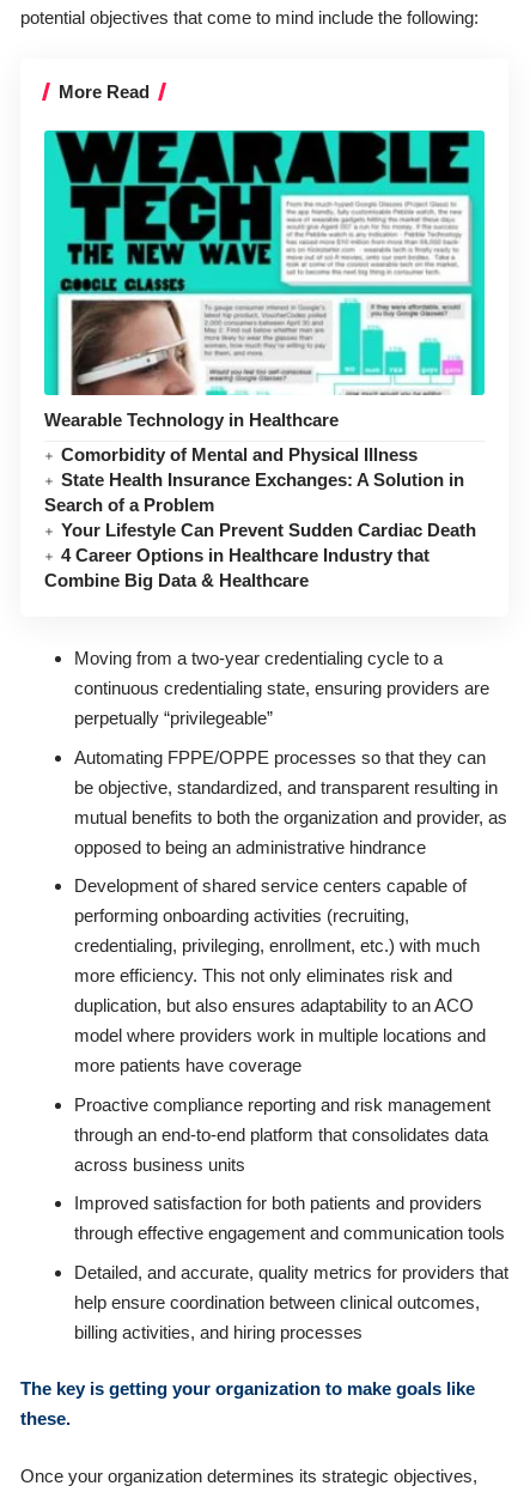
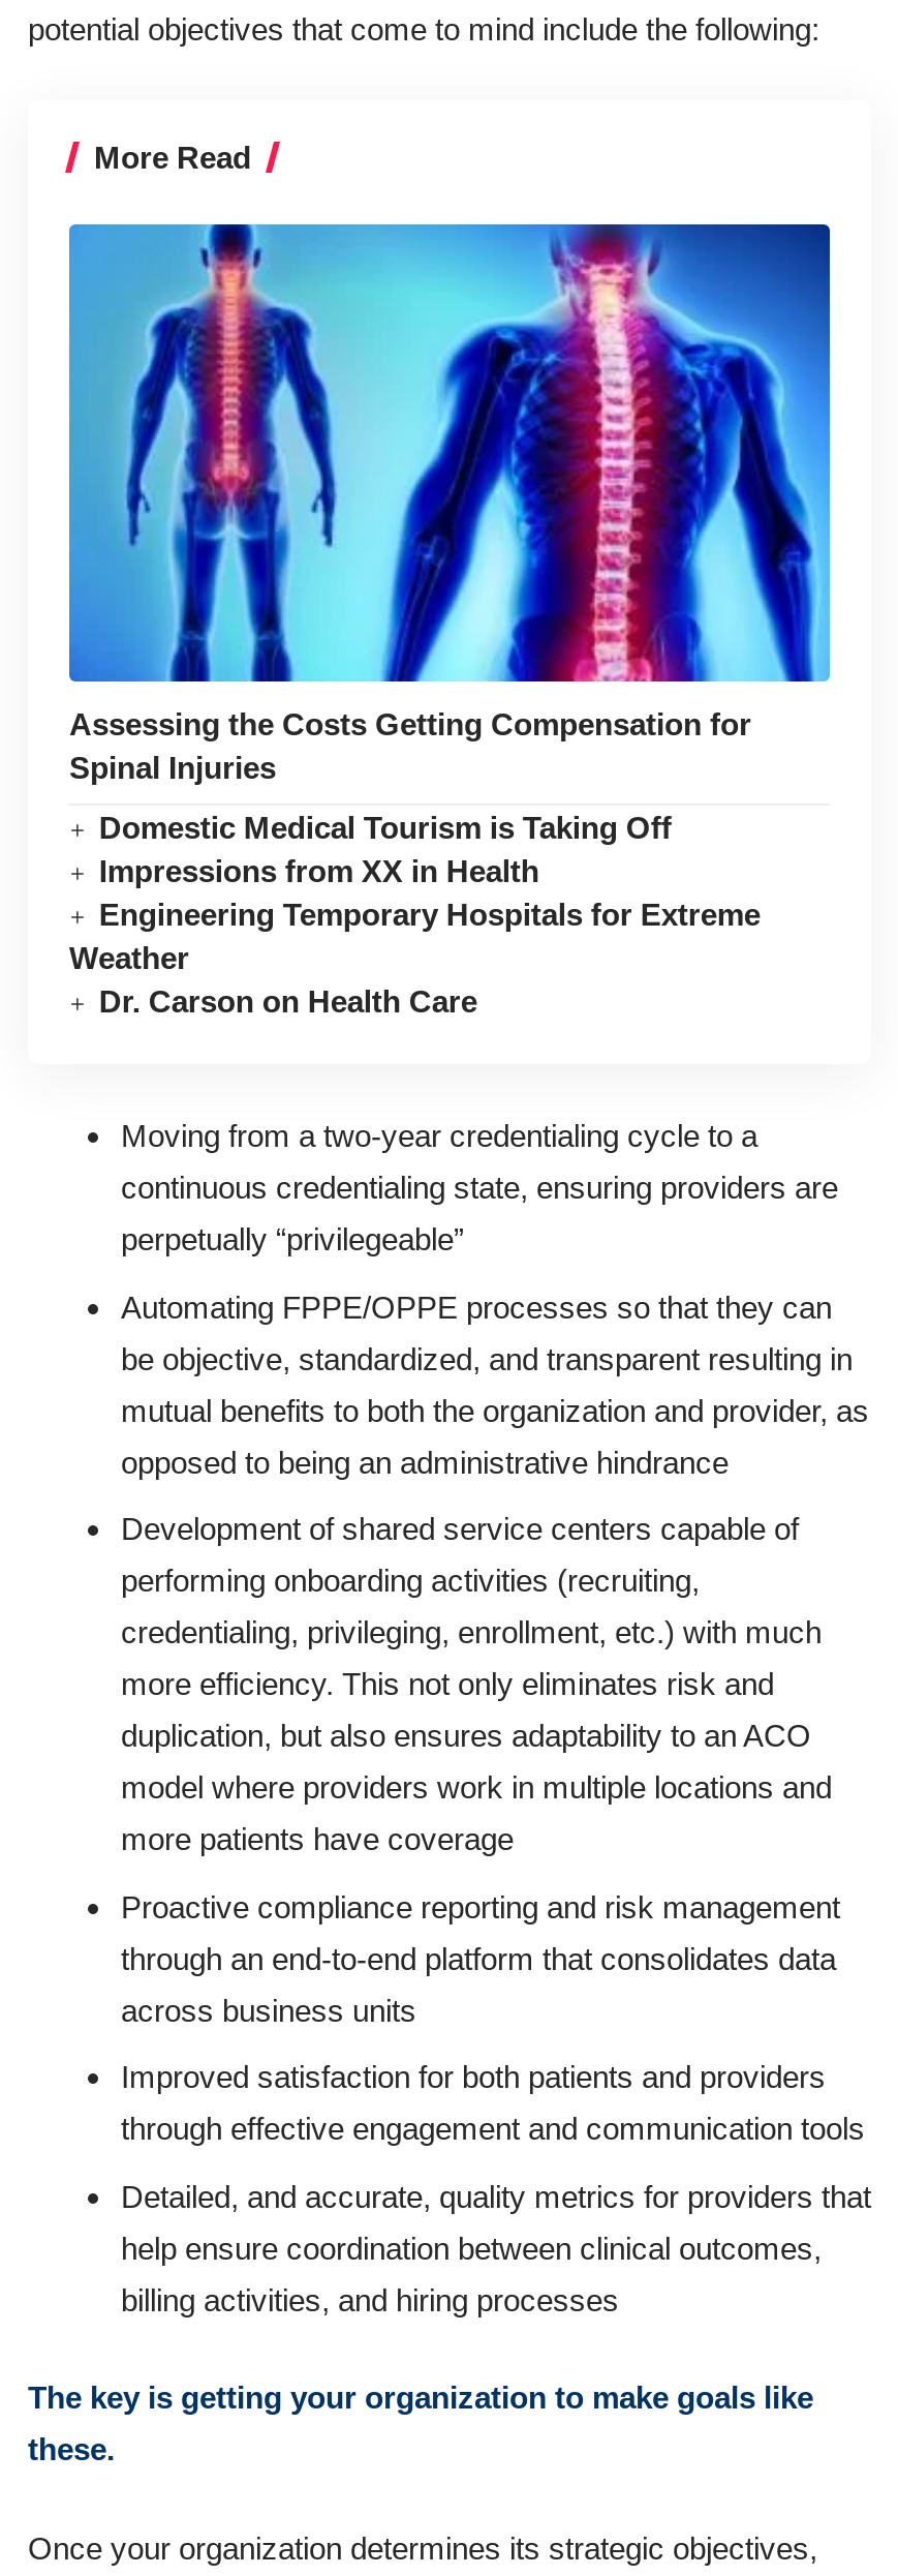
- [image]
- Wearable Technology in Healthcare
+ [image]
+ Assessing the Costs Getting Compensation for
+ Spinal Injuries

- Comorbidity of Mental and Physical Illness
- State Health Insurance Exchanges: A Solution in
- Search of a Problem
- Your Lifestyle Can Prevent Sudden Cardiac Death
- 4 Career Options in Healthcare Industry that
- Combine Big Data & Healthcare
+ Domestic Medical Tourism is Taking Off
+ Impressions from XX in Health
+ Engineering Temporary Hospitals for Extreme
+ Weather
+ Dr. Carson on Health Care
